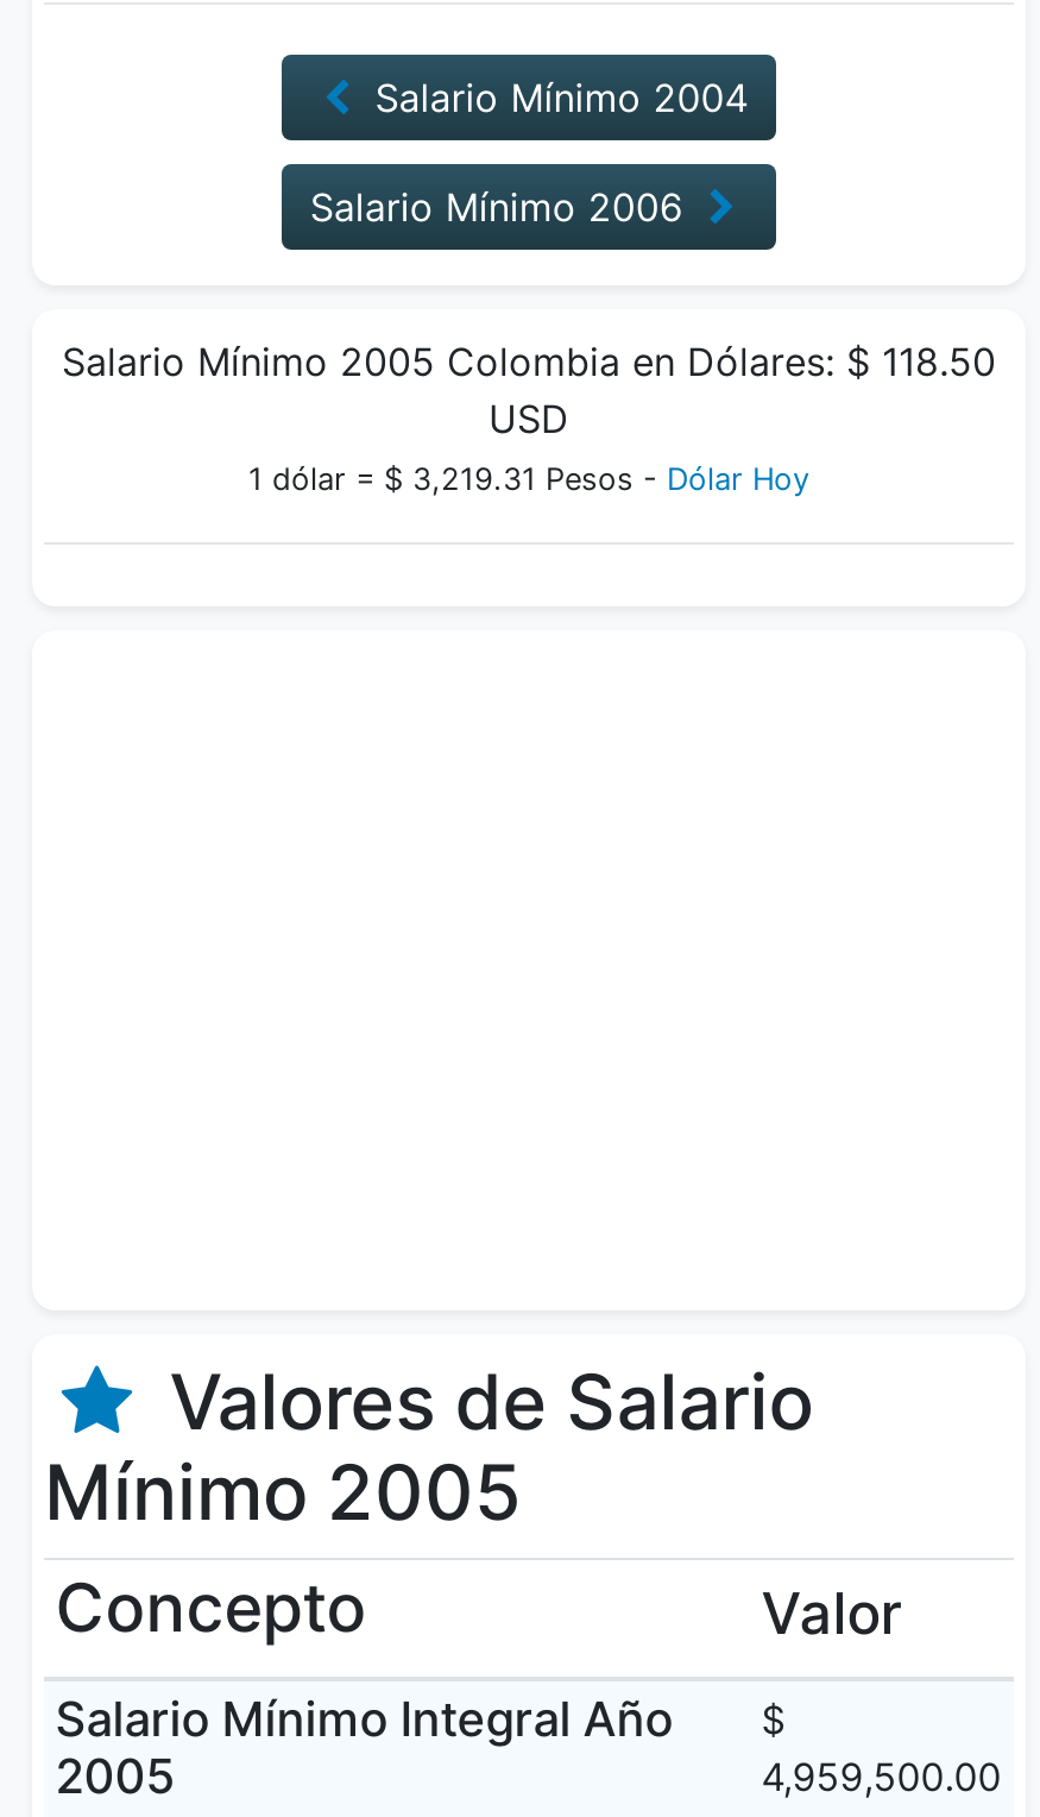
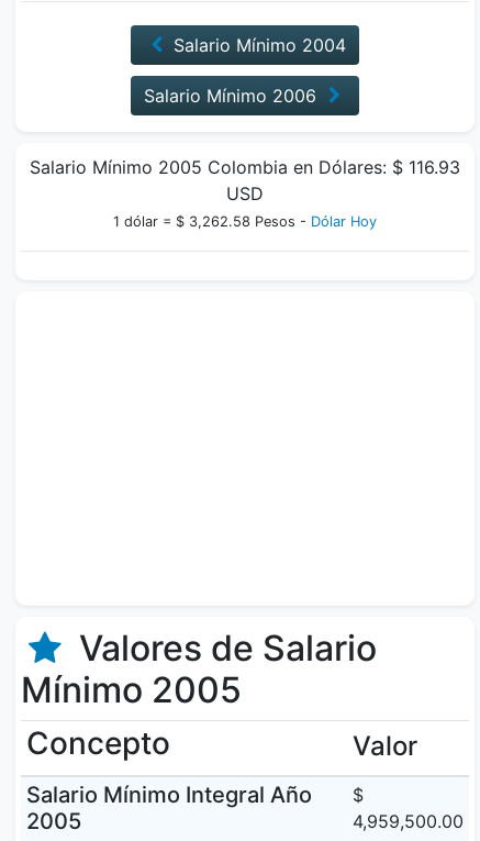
- Salario Mínimo 2005 Colombia en Dólares: $ 118.50
+ Salario Mínimo 2005 Colombia en Dólares: $ 116.93

- 1 dólar = $ 3,219.31 Pesos - Dólar Hoy
+ 1 dólar = $ 3,262.58 Pesos - Dólar Hoy
